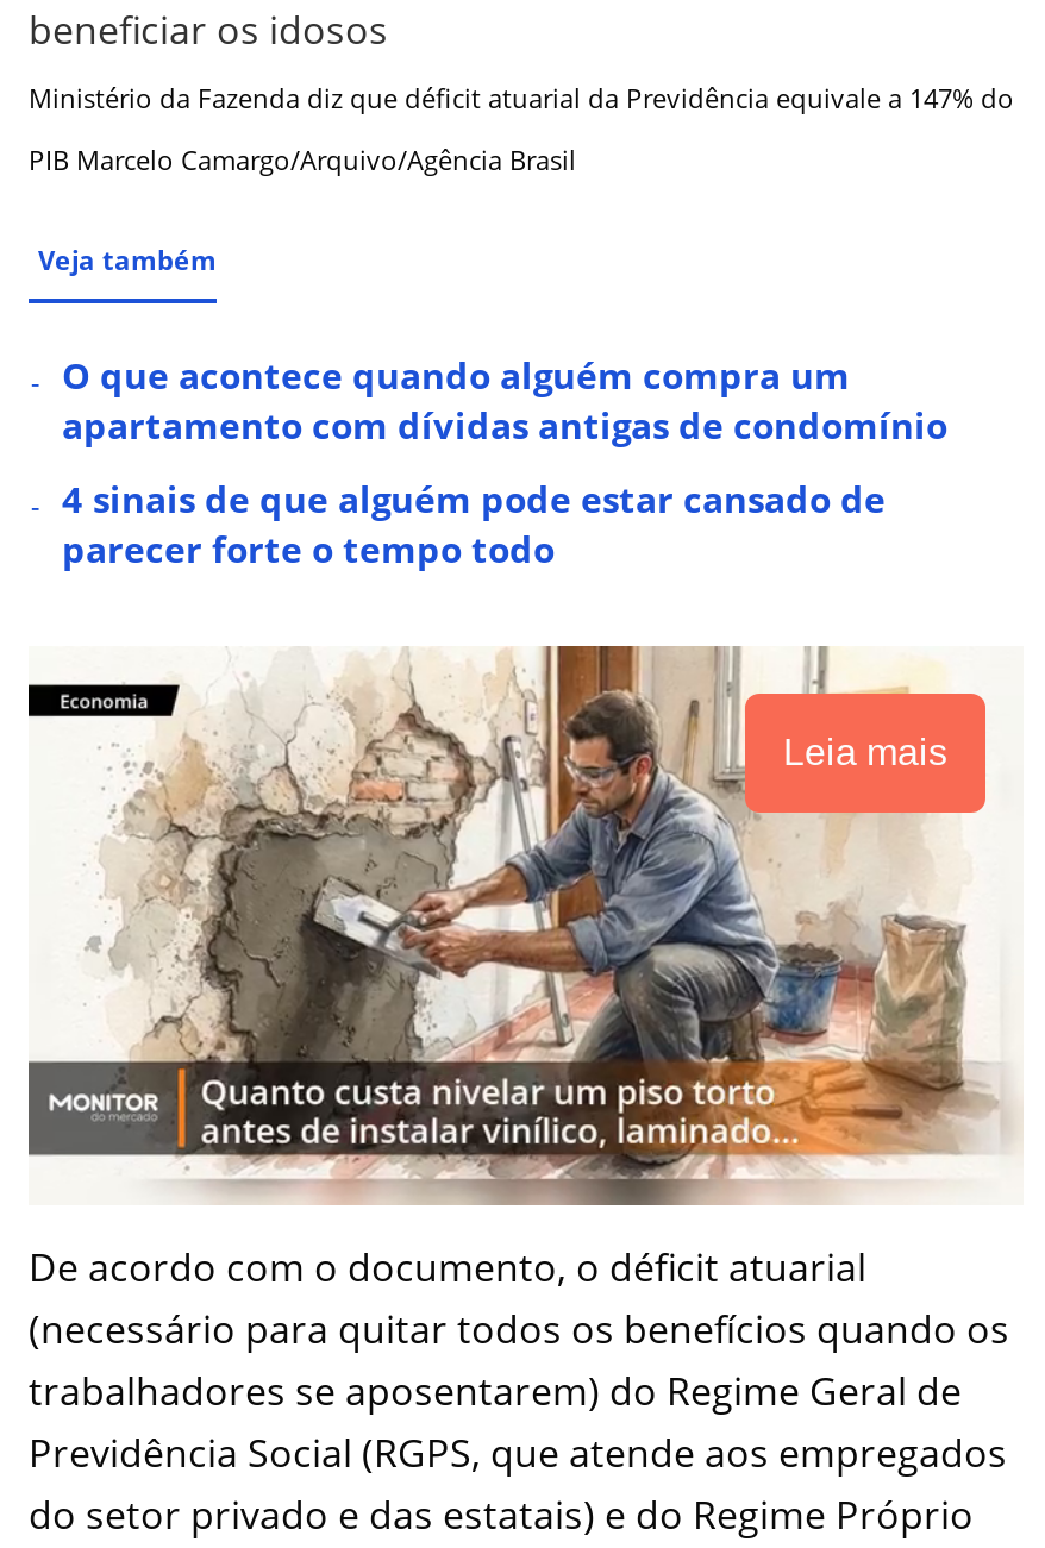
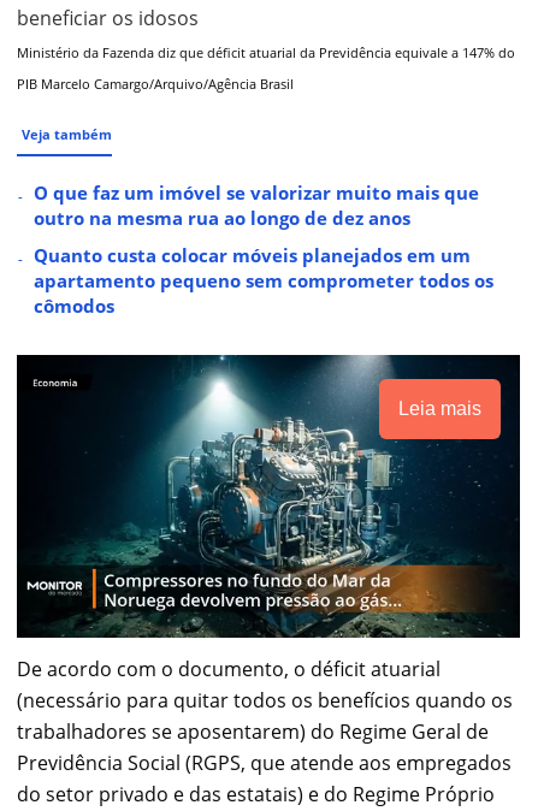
- O que acontece quando alguém compra um
- apartamento com dívidas antigas de condomínio
+ O que faz um imóvel se valorizar muito mais que
+ outro na mesma rua ao longo de dez anos

- 4 sinais de que alguém pode estar cansado de
- parecer forte o tempo todo
+ Quanto custa colocar móveis planejados em um
+ apartamento pequeno sem comprometer todos os
+ cômodos

- [image]
+ [image]
